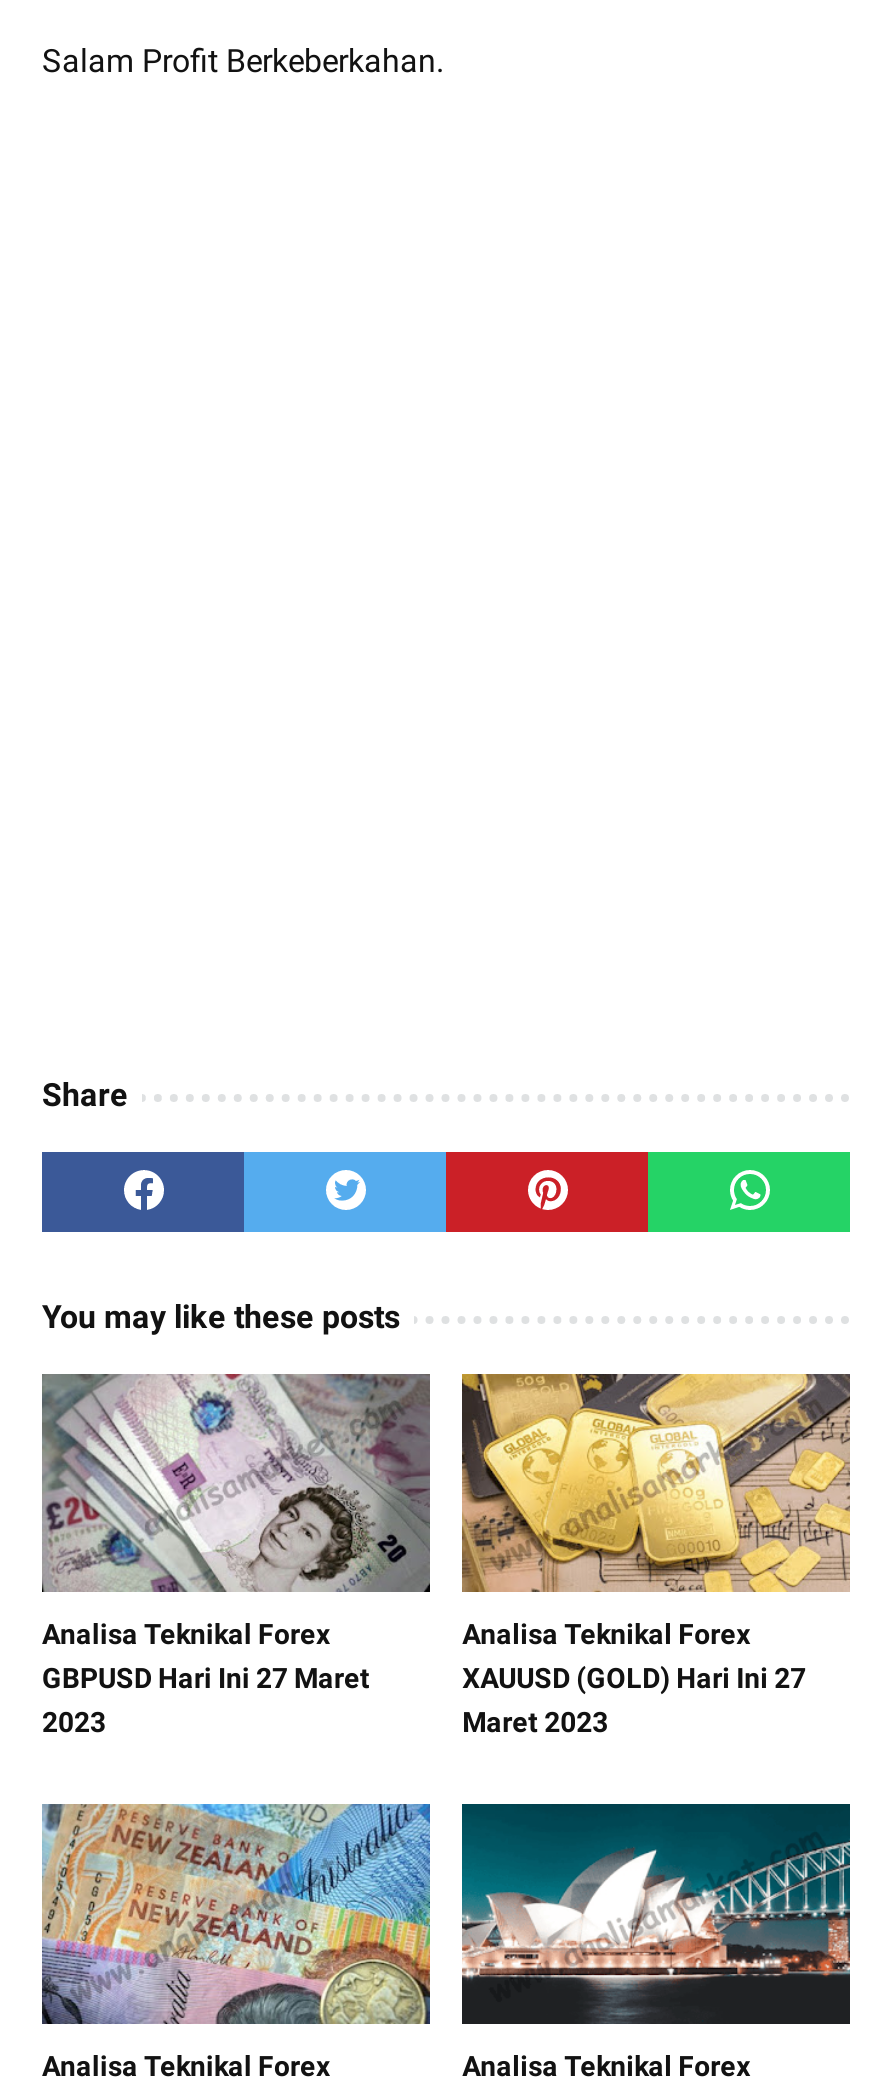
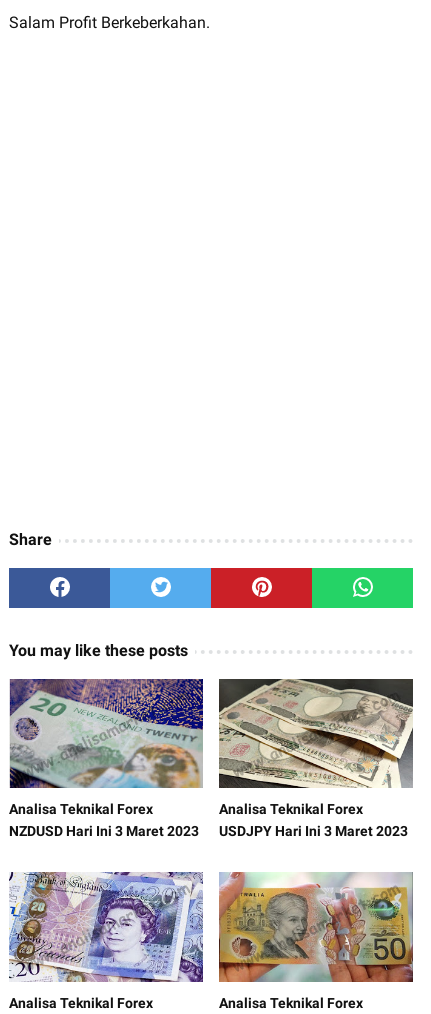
- [image]
- GBPUSD Hari Ini 27 Maret
- 2023
+ [image]
+ NZDUSD Hari Ini 3 Maret 2023

- [image]
- XAUUSD (GOLD) Hari Ini 27
- Maret 2023
+ [image]
+ USDJPY Hari Ini 3 Maret 2023

- [image]
+ [image]

- [image]
+ [image]
